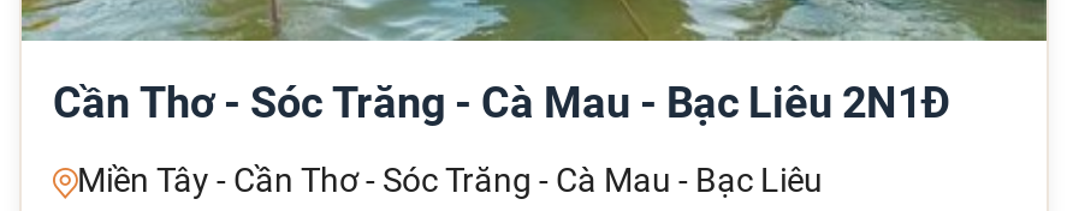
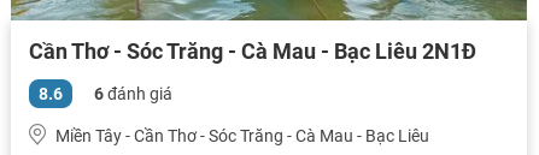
+ 8.6
+ 6 đánh giá
